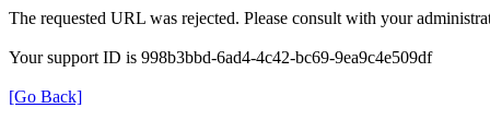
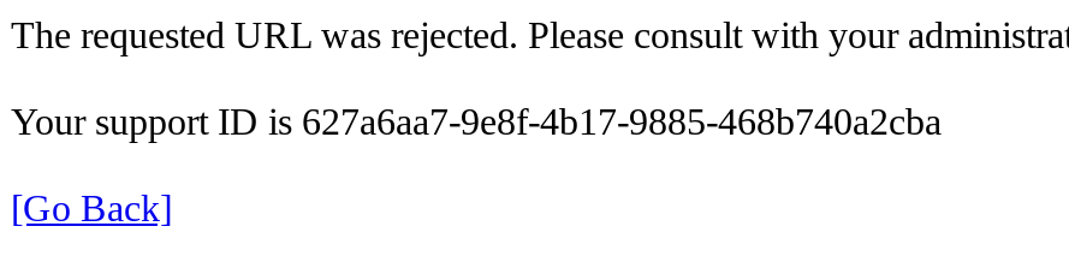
- Your support ID is 998b3bbd-6ad4-4c42-bc69-9ea9c4e509df
+ Your support ID is 627a6aa7-9e8f-4b17-9885-468b740a2cba
